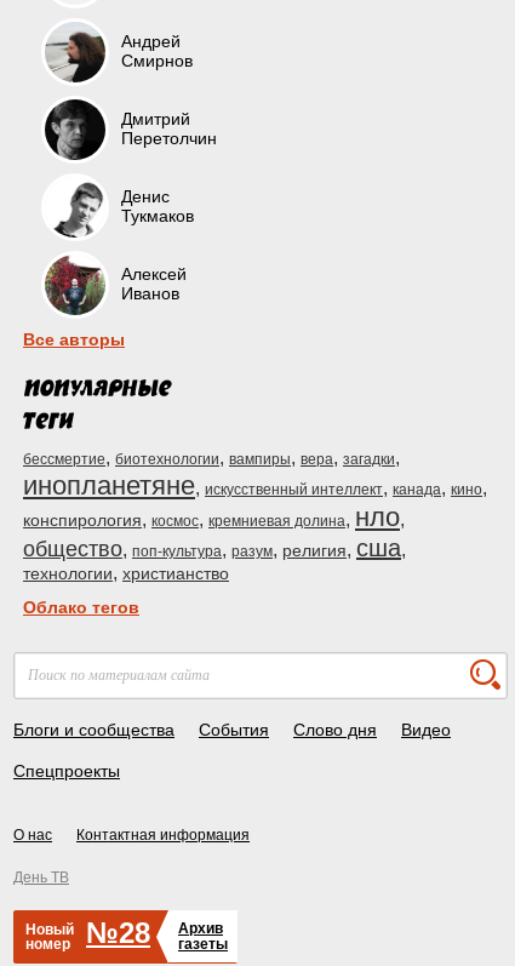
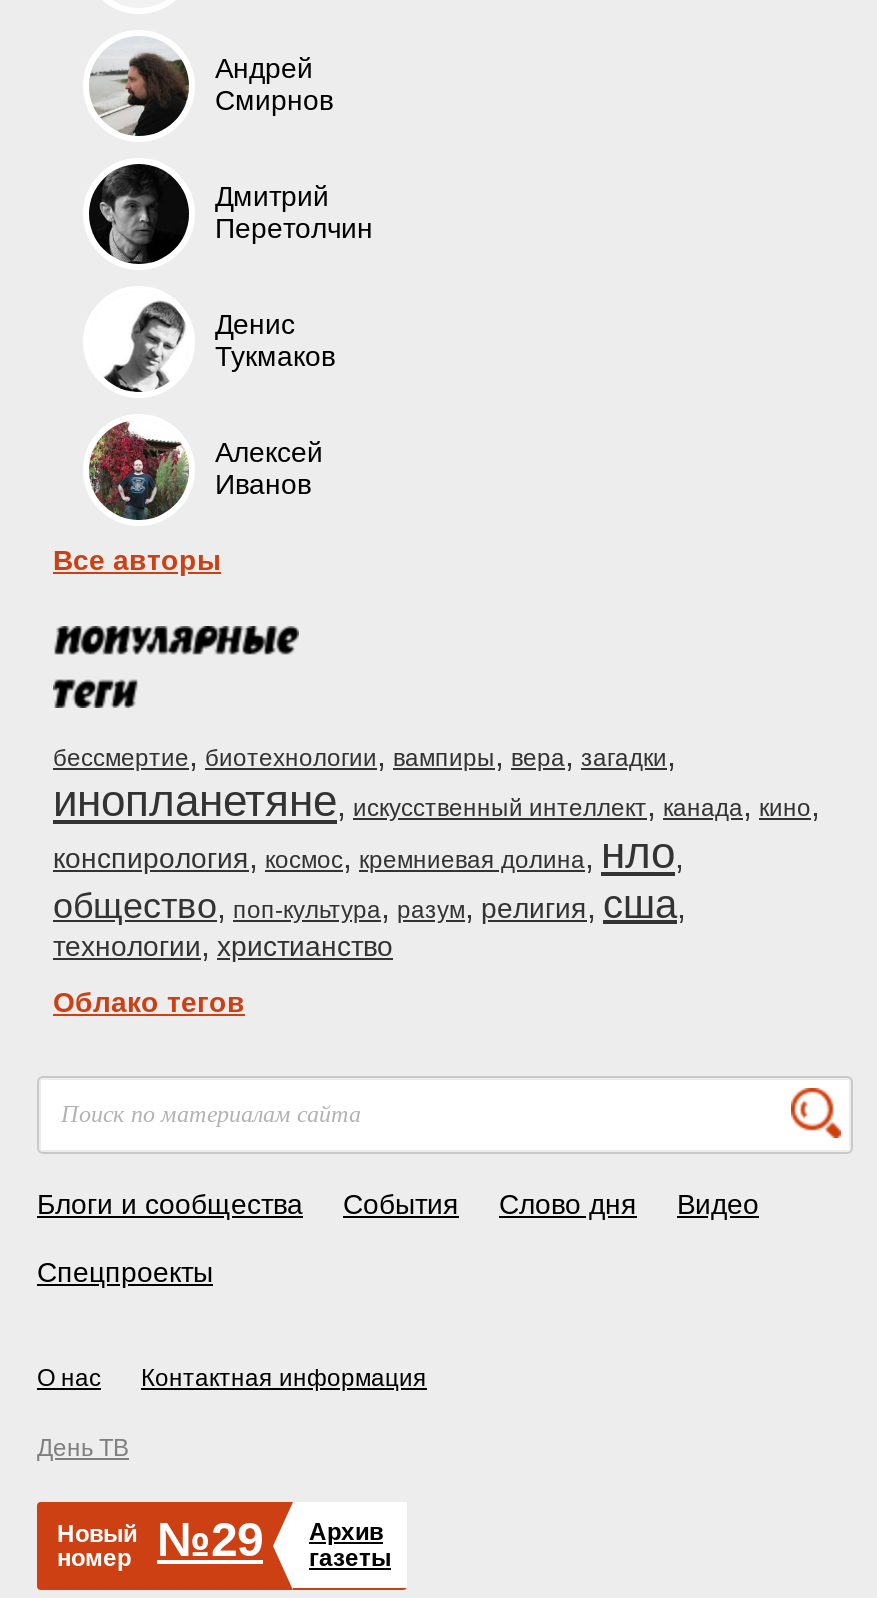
- Новый номер №28 Архив газеты
+ Новый номер №29 Архив газеты
